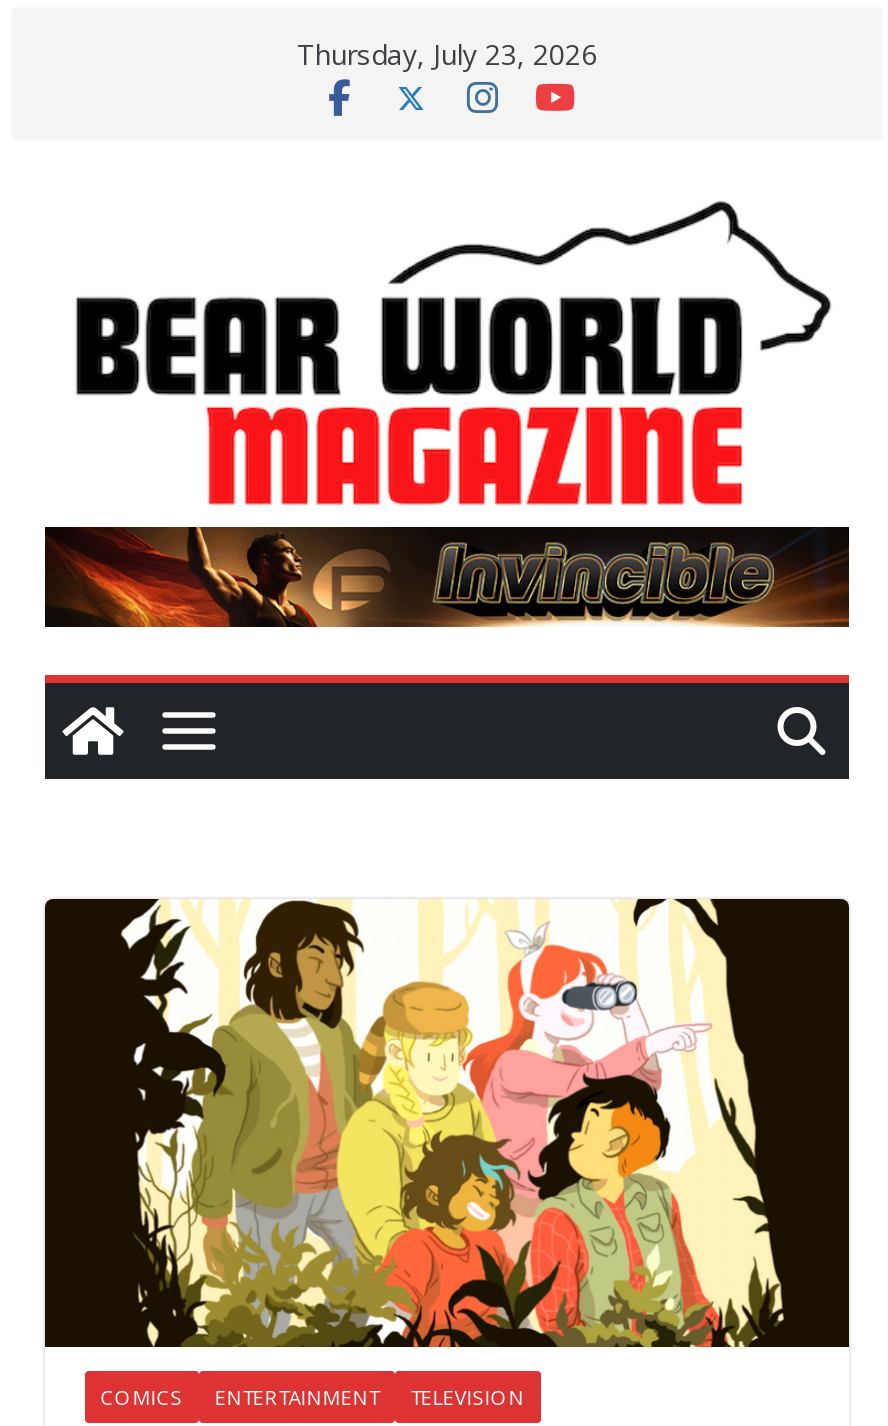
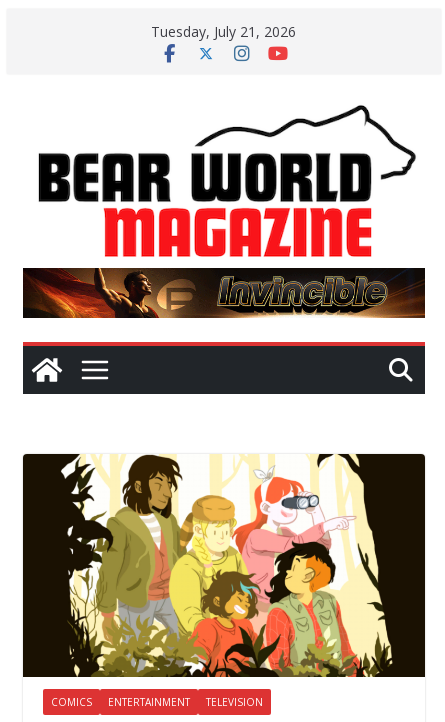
- Thursday, July 23, 2026
+ Tuesday, July 21, 2026
